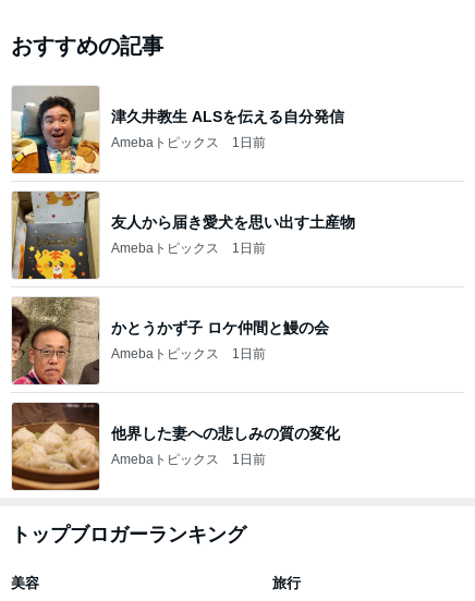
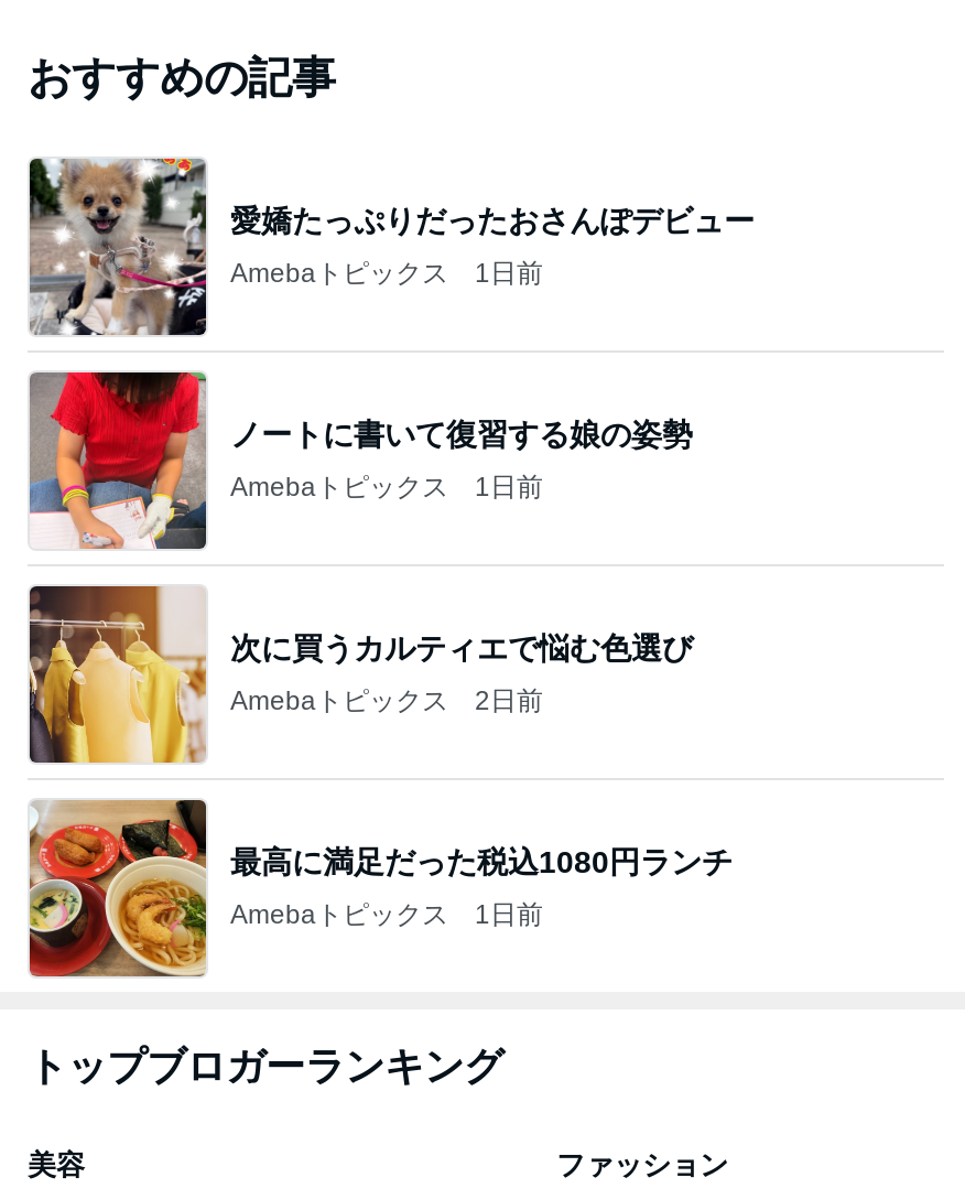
- [image]
- 津久井教生 ALSを伝える自分発信
+ [image]
+ 愛嬌たっぷりだったおさんぽデビュー

- [image]
- 友人から届き愛犬を思い出す土産物
+ [image]
+ ノートに書いて復習する娘の姿勢

- [image]
- かとうかず子 ロケ仲間と鰻の会
+ [image]
+ 次に買うカルティエで悩む色選び

- Amebaトピックス 1日前
+ Amebaトピックス 2日前

- [image]
- 他界した妻への悲しみの質の変化
+ [image]
+ 最高に満足だった税込1080円ランチ

- 旅行
+ ファッション
